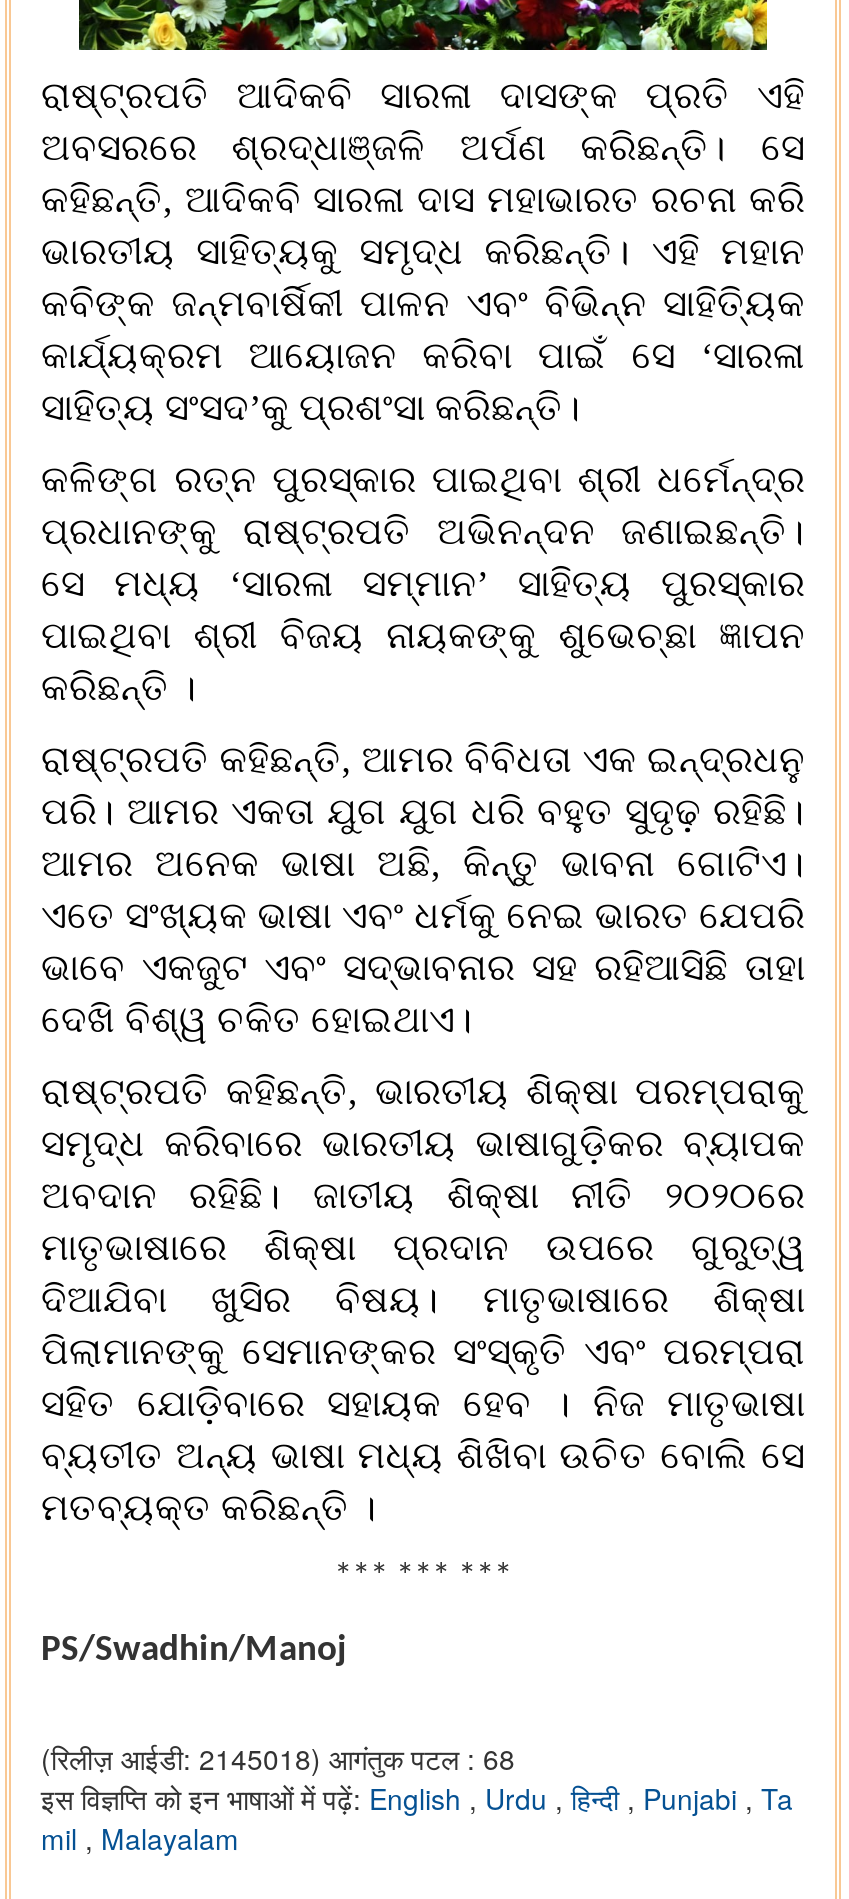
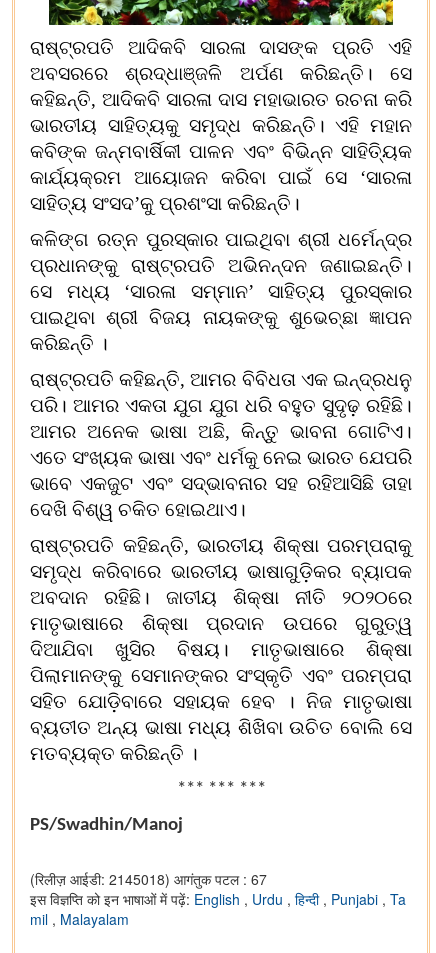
- (रिलीज़ आईडी: 2145018) आगंतुक पटल : 68
+ (रिलीज़ आईडी: 2145018) आगंतुक पटल : 67
